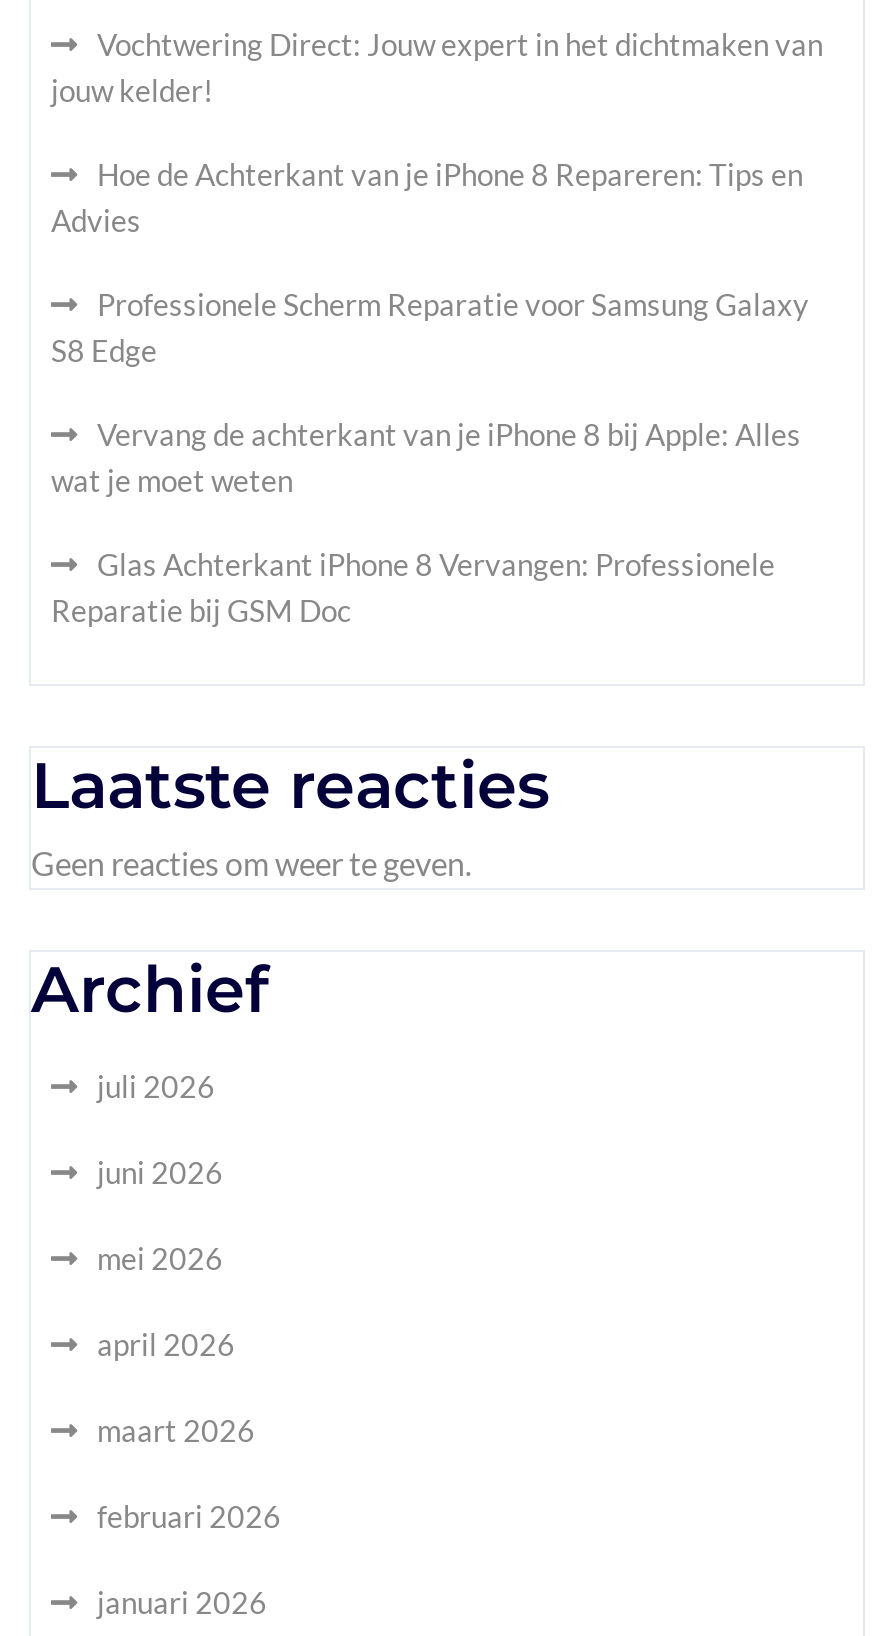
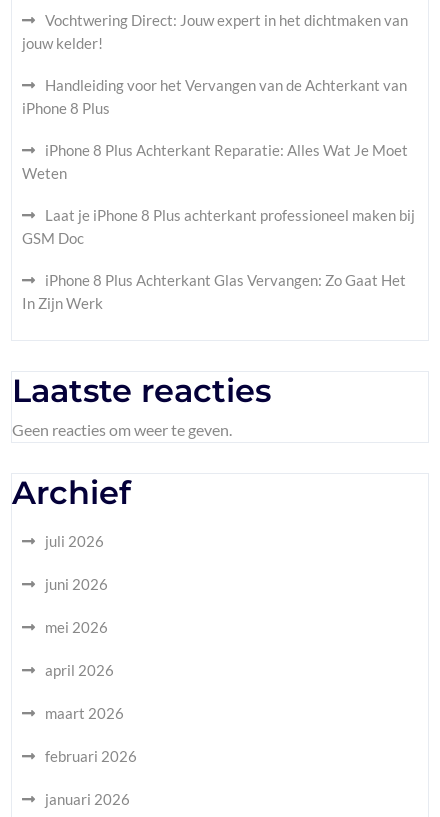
- Hoe de Achterkant van je iPhone 8 Repareren: Tips en
- Advies
+ Handleiding voor het Vervangen van de Achterkant van
+ iPhone 8 Plus

- Professionele Scherm Reparatie voor Samsung Galaxy
- S8 Edge
+ iPhone 8 Plus Achterkant Reparatie: Alles Wat Je Moet
+ Weten

- Vervang de achterkant van je iPhone 8 bij Apple: Alles
- wat je moet weten
+ Laat je iPhone 8 Plus achterkant professioneel maken bij
+ GSM Doc

- Glas Achterkant iPhone 8 Vervangen: Professionele
- Reparatie bij GSM Doc
+ iPhone 8 Plus Achterkant Glas Vervangen: Zo Gaat Het
+ In Zijn Werk
